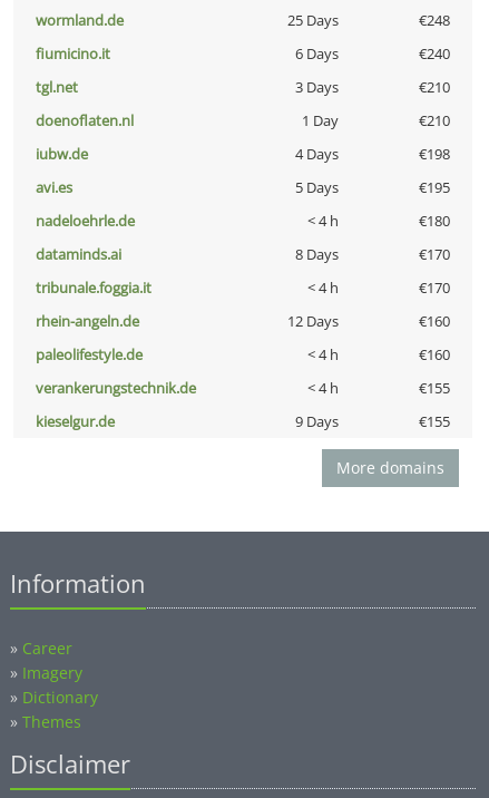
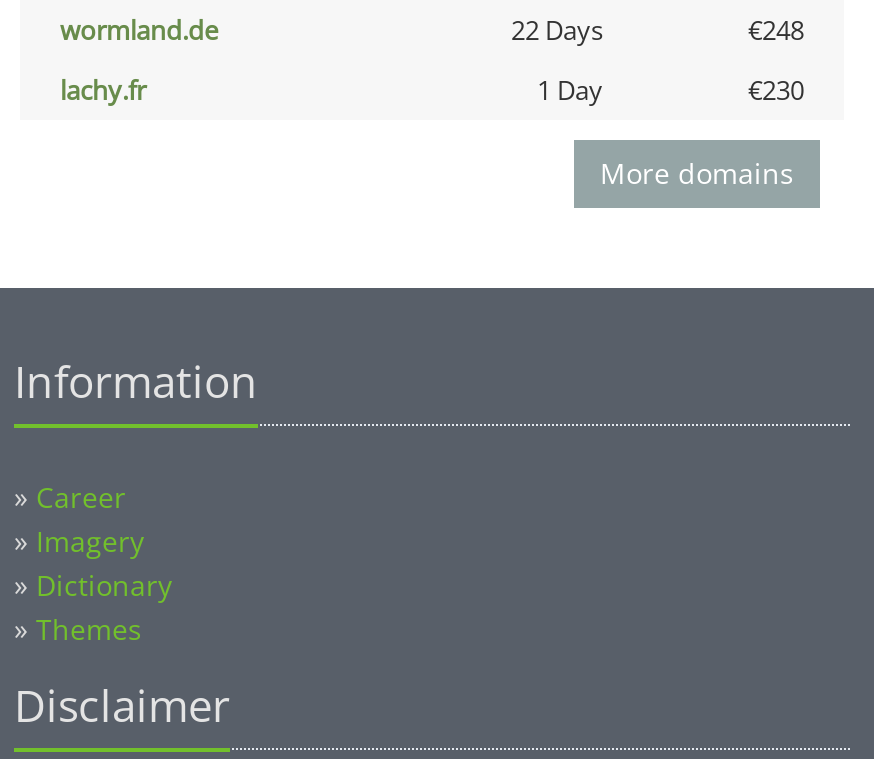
- 25 Days
+ 22 Days

- fiumicino.it
- 6 Days
- €240
- tgl.net
- 3 Days
- €210
- doenoflaten.nl
+ lachy.fr

- €210
- iubw.de
- 4 Days
- €198
- avi.es
- 5 Days
- €195
- nadeloehrle.de
- < 4 h
- €180
- dataminds.ai
- 8 Days
- €170
- tribunale.foggia.it
- < 4 h
- €170
- rhein-angeln.de
- 12 Days
- €160
- paleolifestyle.de
- < 4 h
- €160
- verankerungstechnik.de
- < 4 h
- €155
- kieselgur.de
- 9 Days
- €155
+ €230
